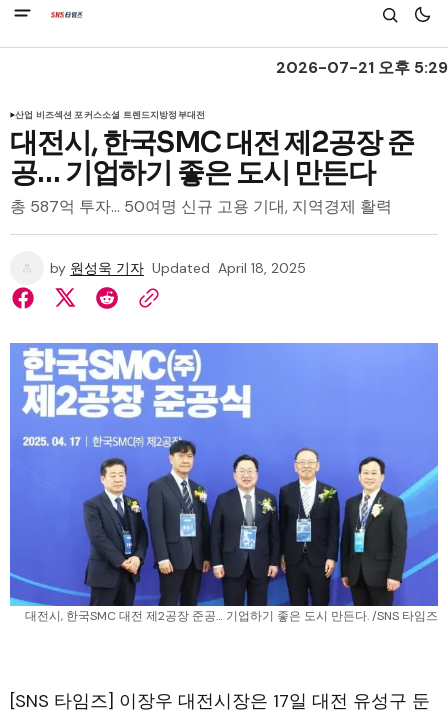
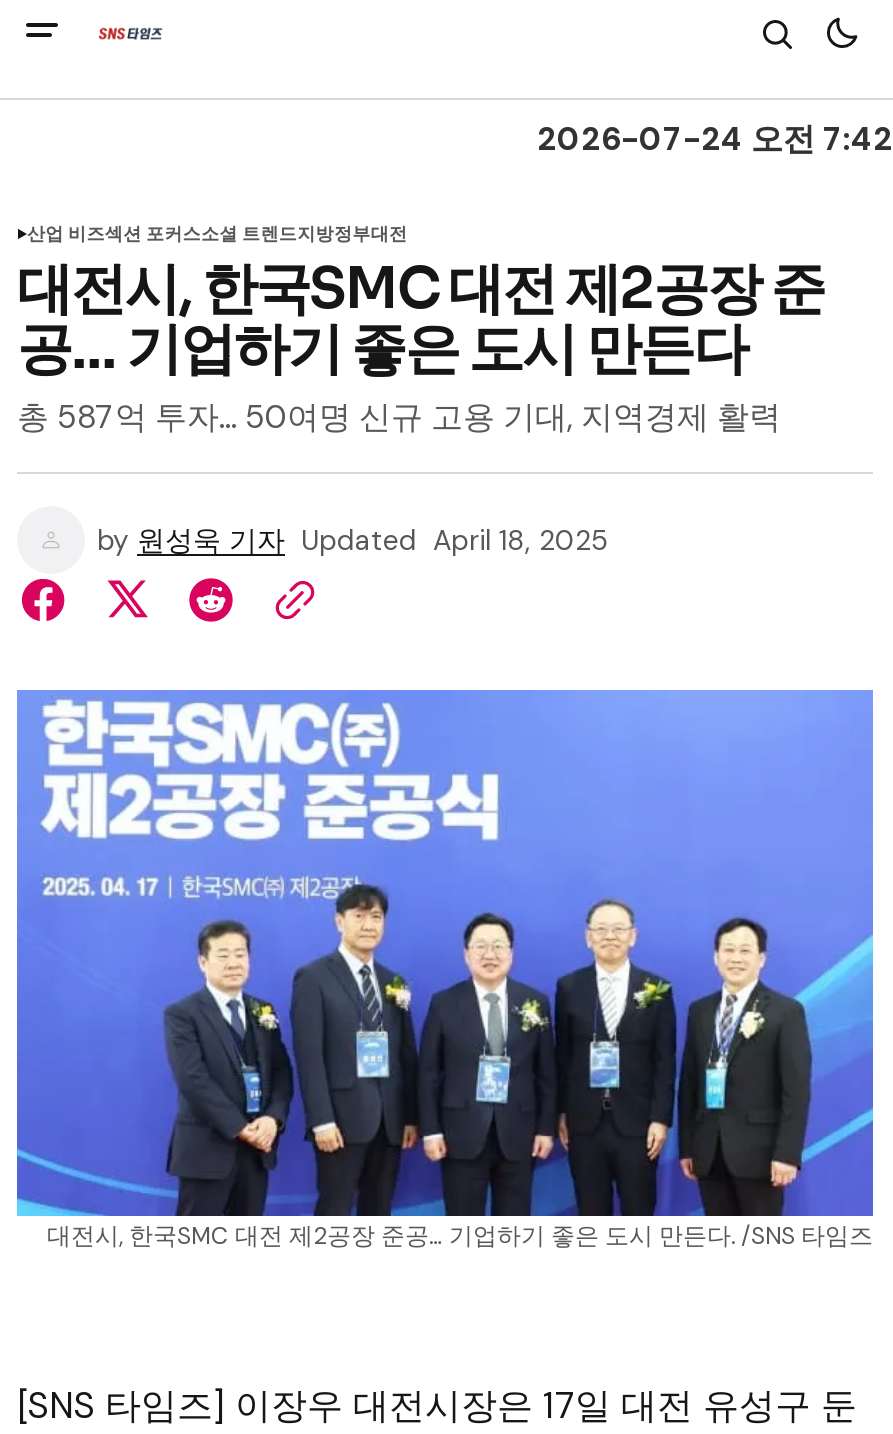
- 2026-07-21 오후 5:29
+ 2026-07-24 오전 7:42
